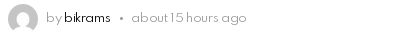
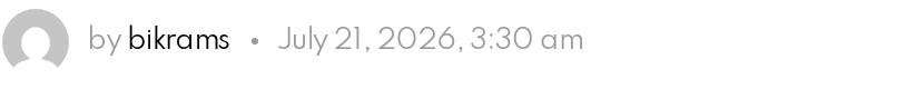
- about 15 hours ago
+ July 21, 2026, 3:30 am
